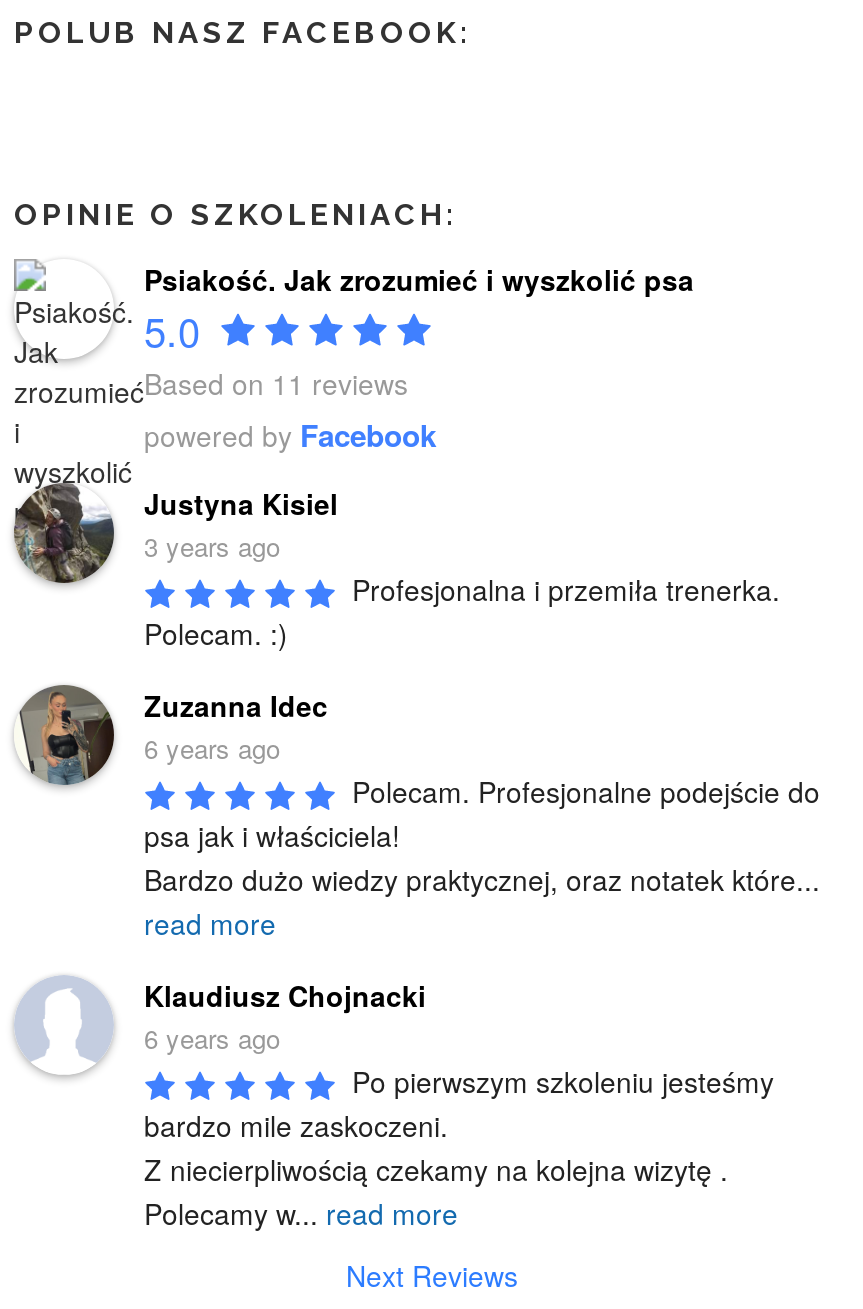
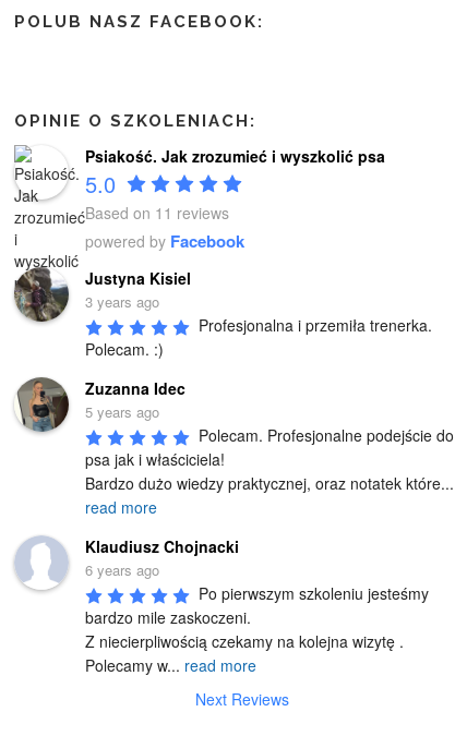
- 6 years ago
+ 5 years ago
